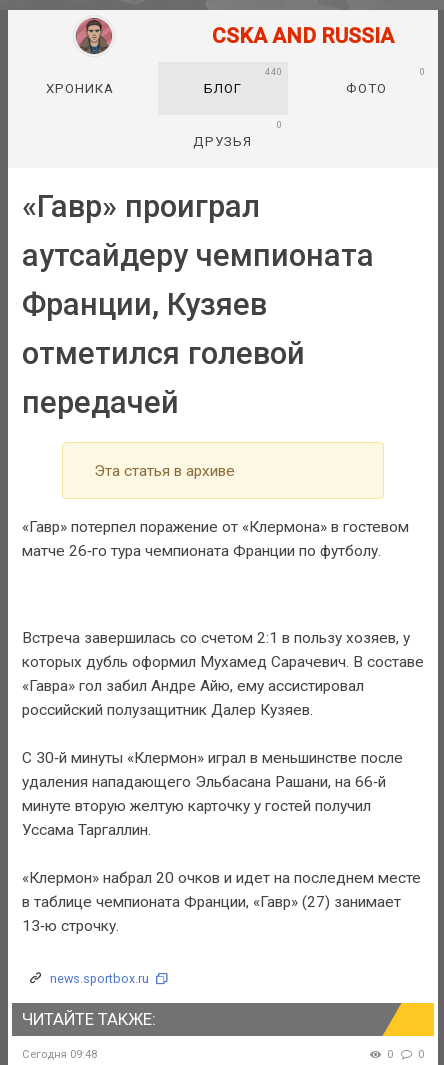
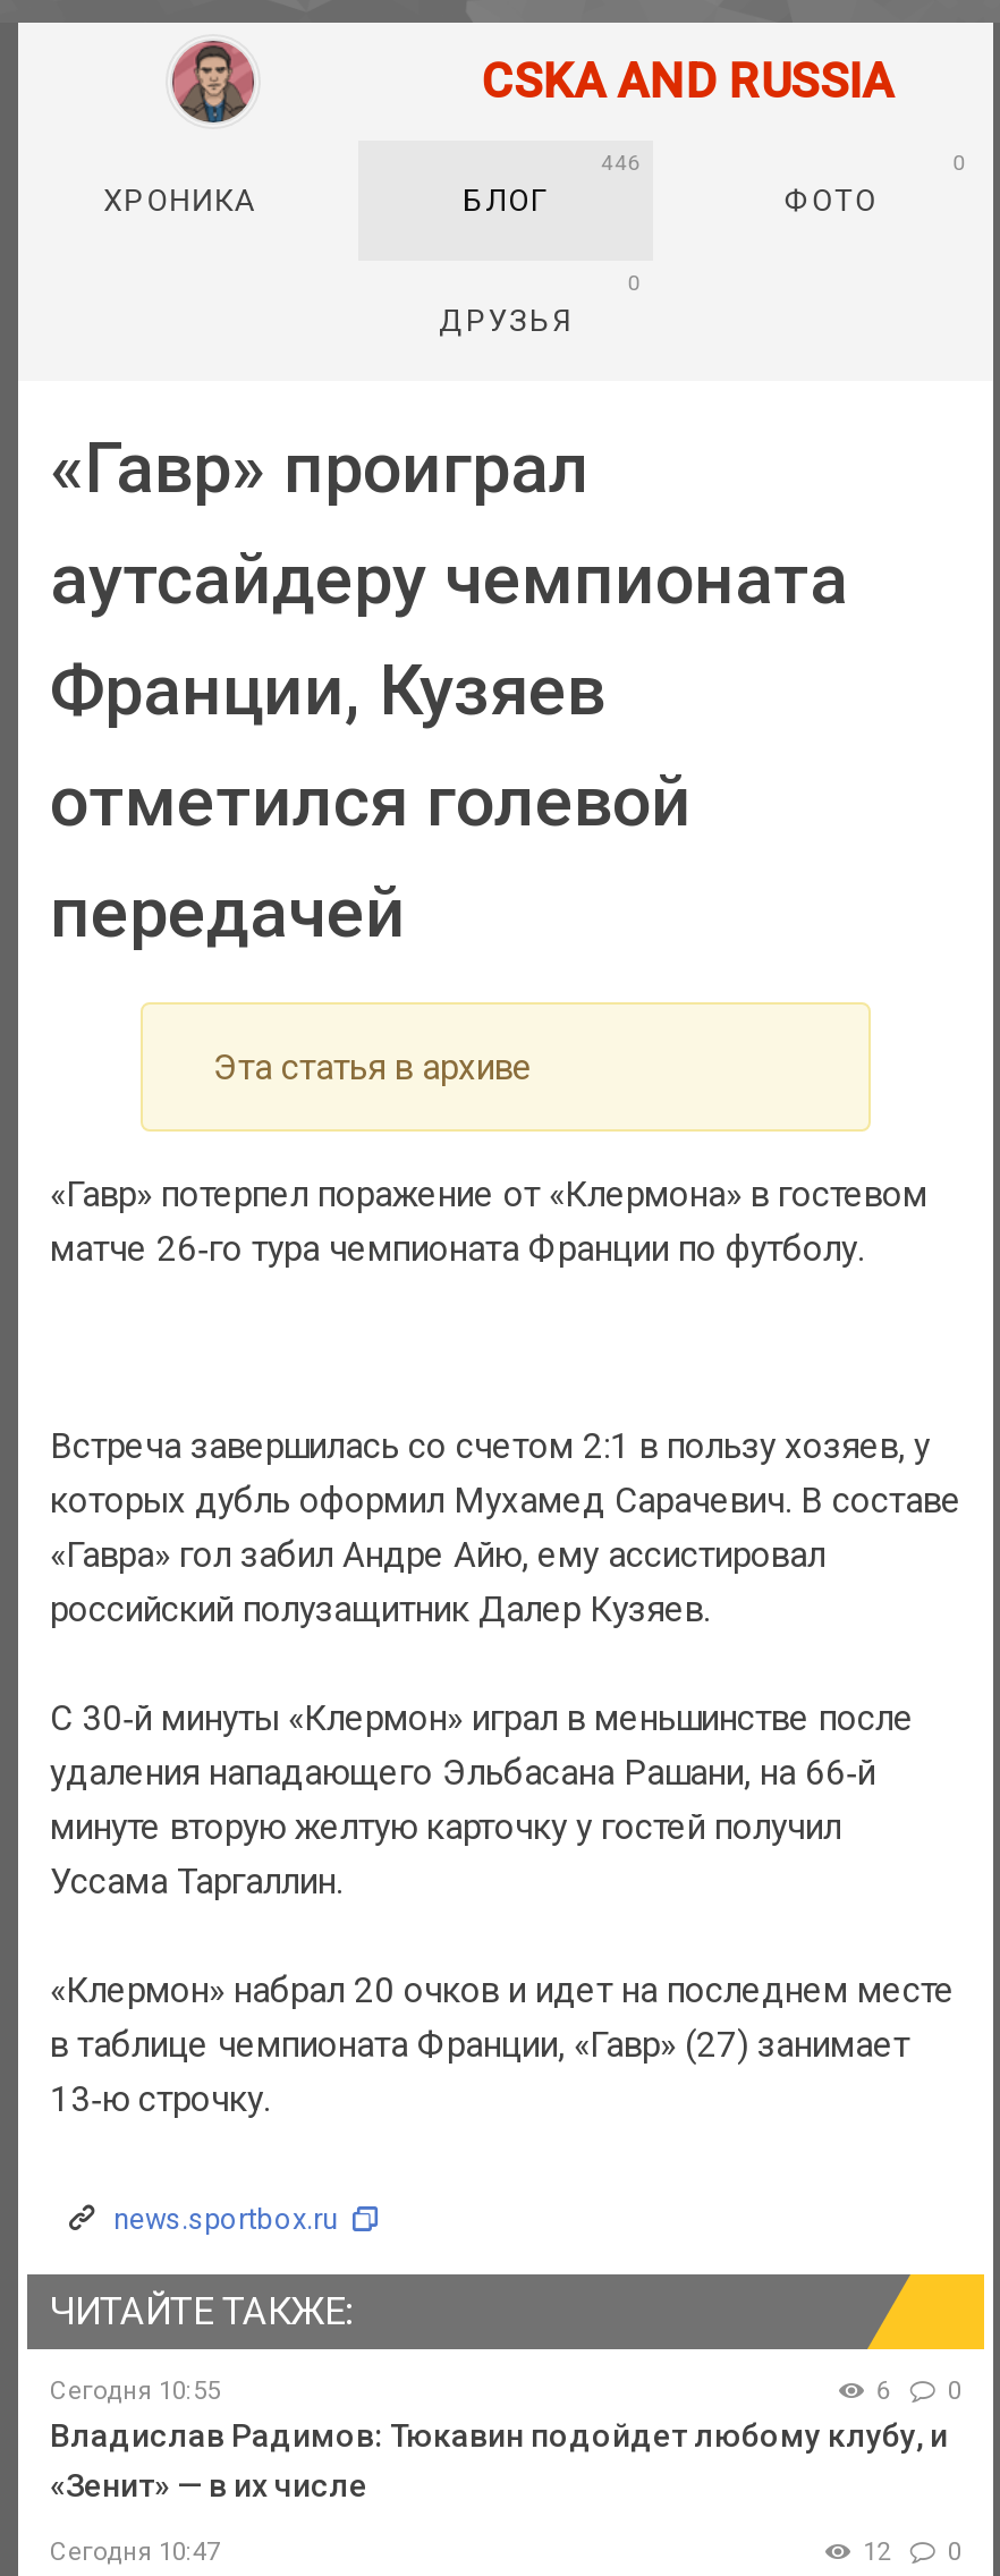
- 440
+ 446

- Сегодня 09:48
+ Сегодня 10:55
+ 6

+ Владислав Радимов: Тюкавин подойдет любому клубу, и
+ «Зенит» — в их числе
+ Сегодня 10:47
+ 12
